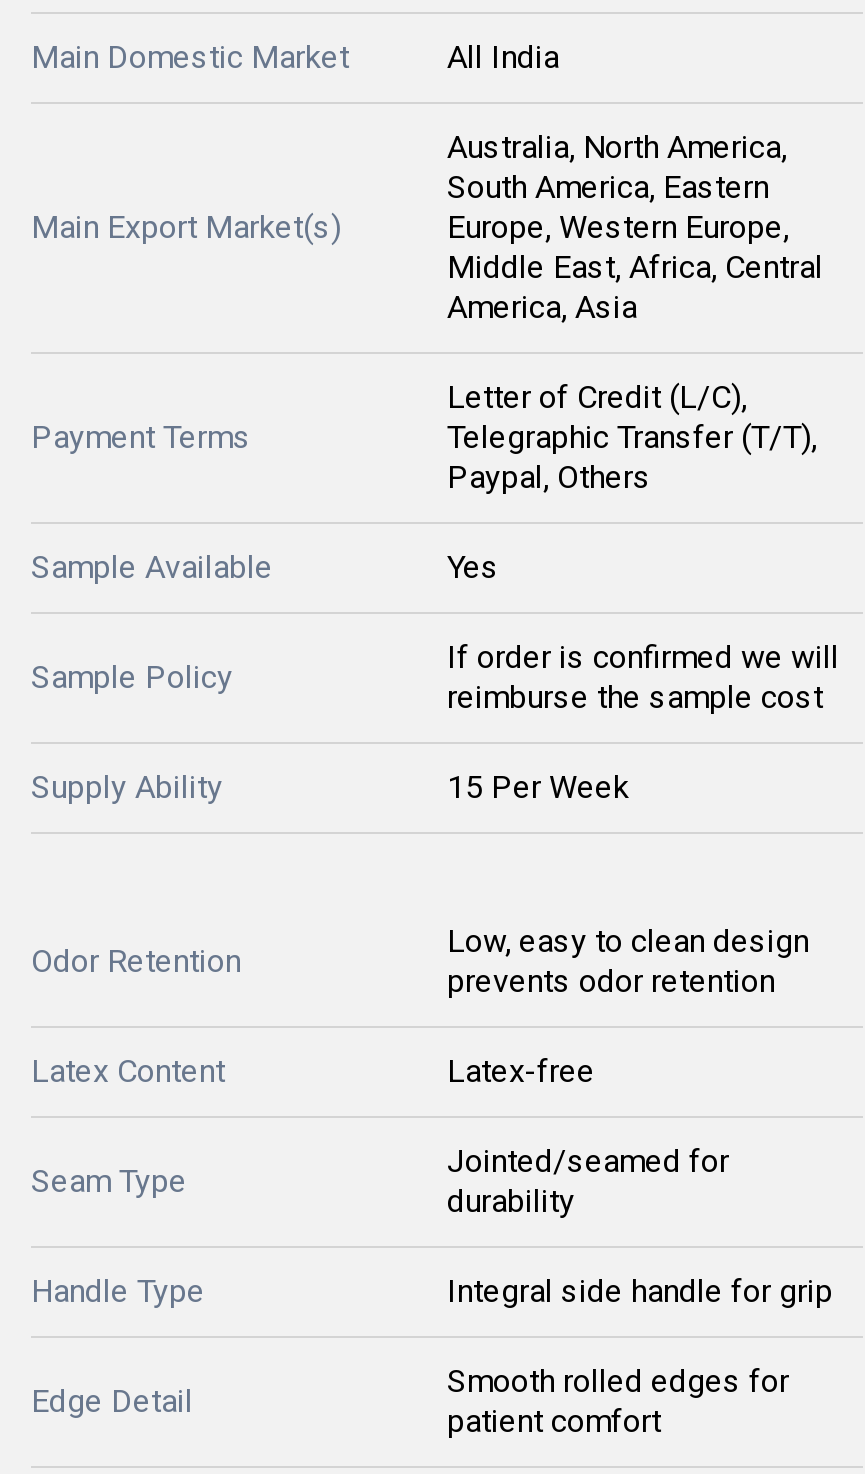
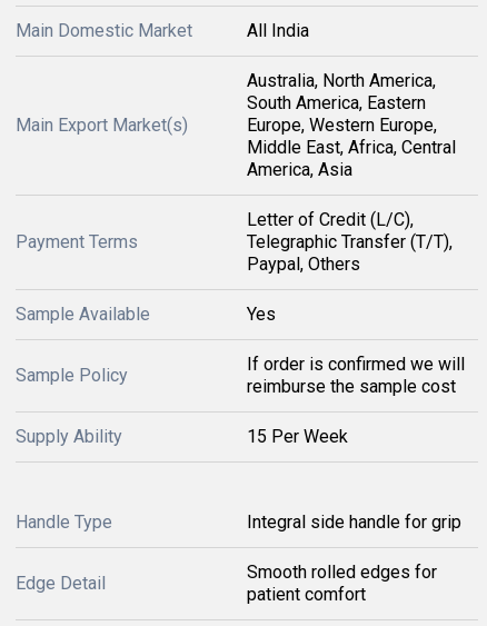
- Low, easy to clean design
- prevents odor retention
- Latex Content
- Latex-free
- Seam Type

- Odor Retention

- Jointed/seamed for
- durability
